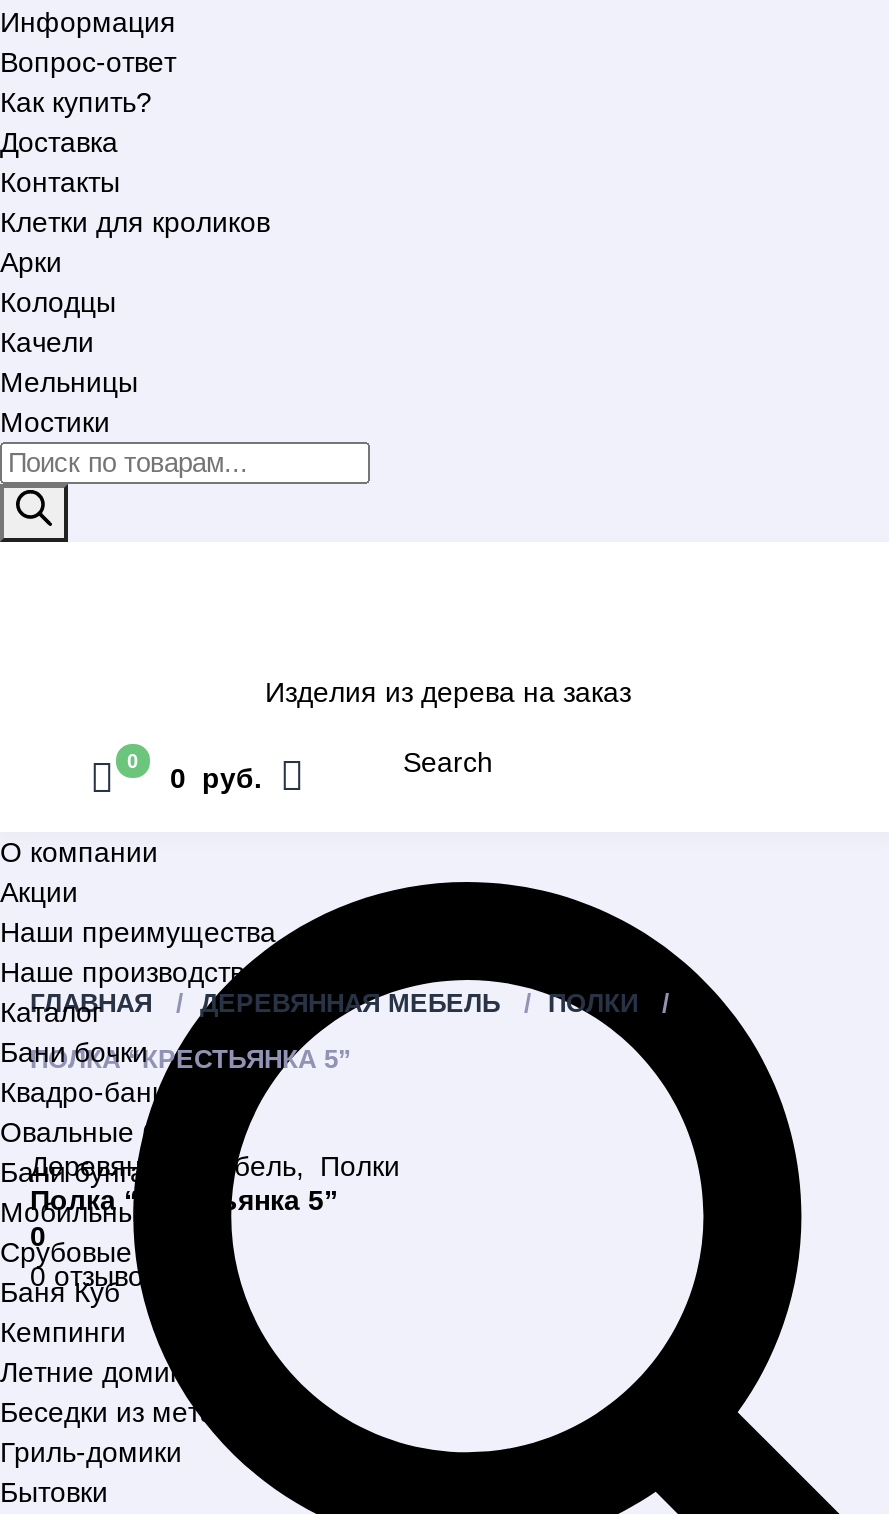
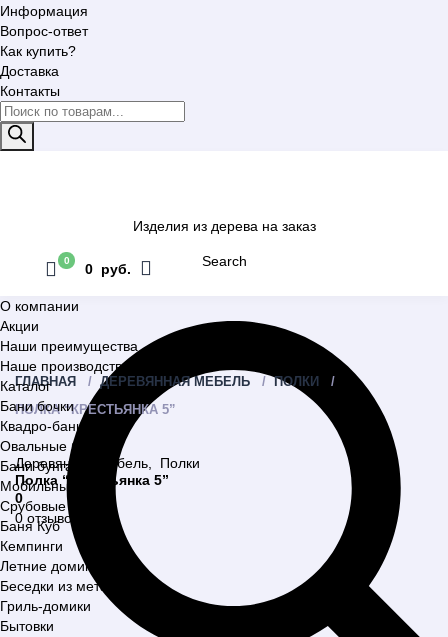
- Клетки для кроликов
- Арки
- Колодцы
- Качели
- Мельницы
- Мостики
